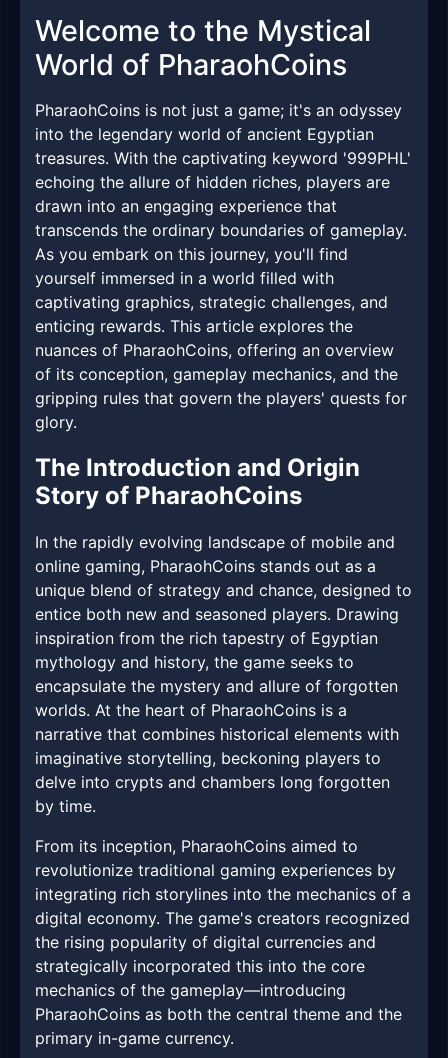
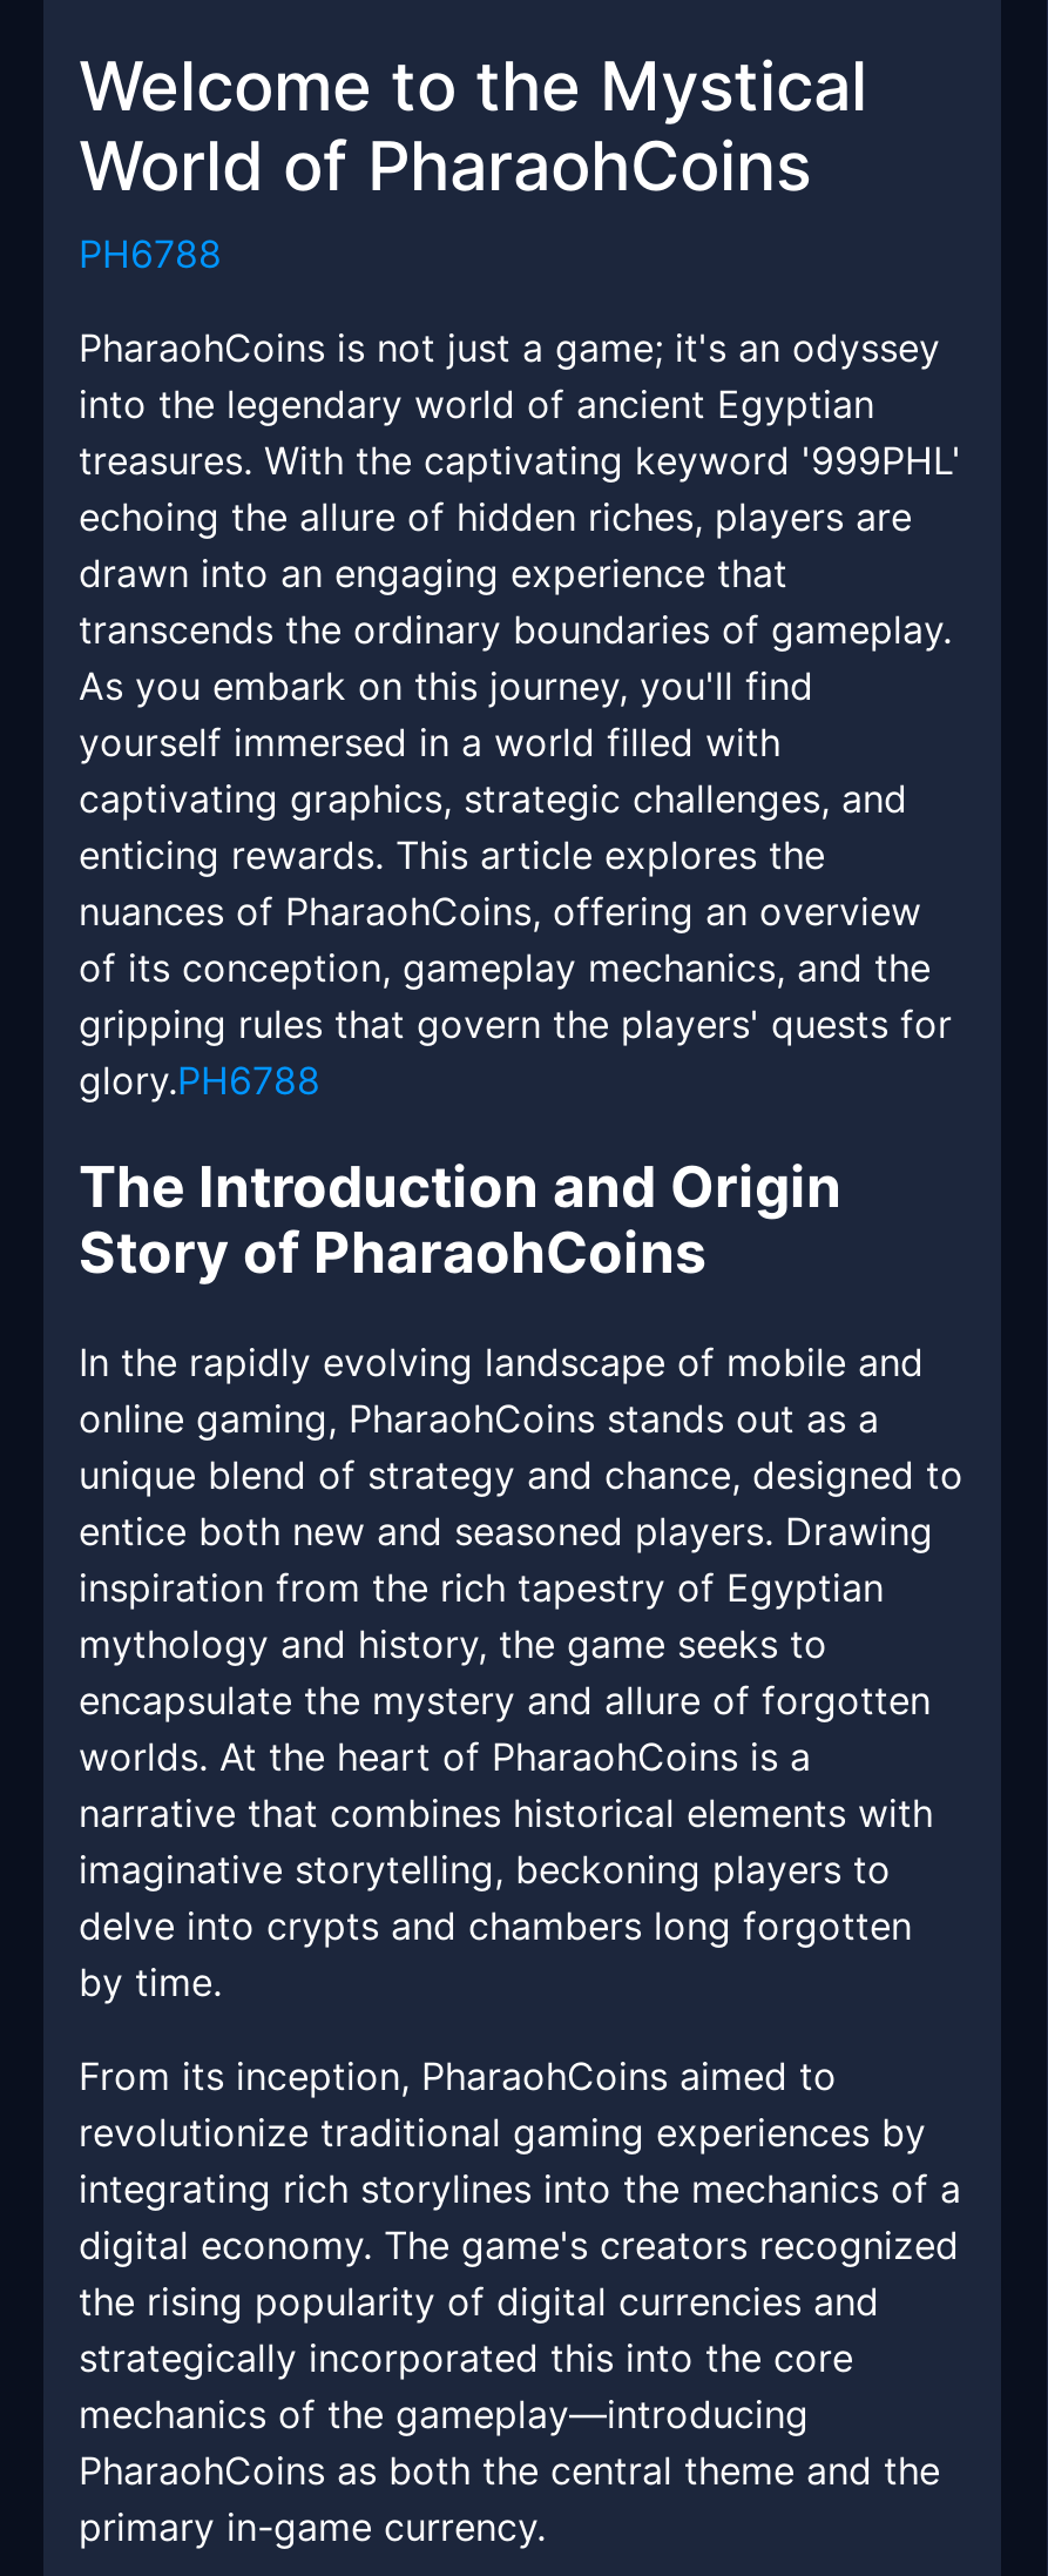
+ PH6788

- glory.
+ glory.PH6788
